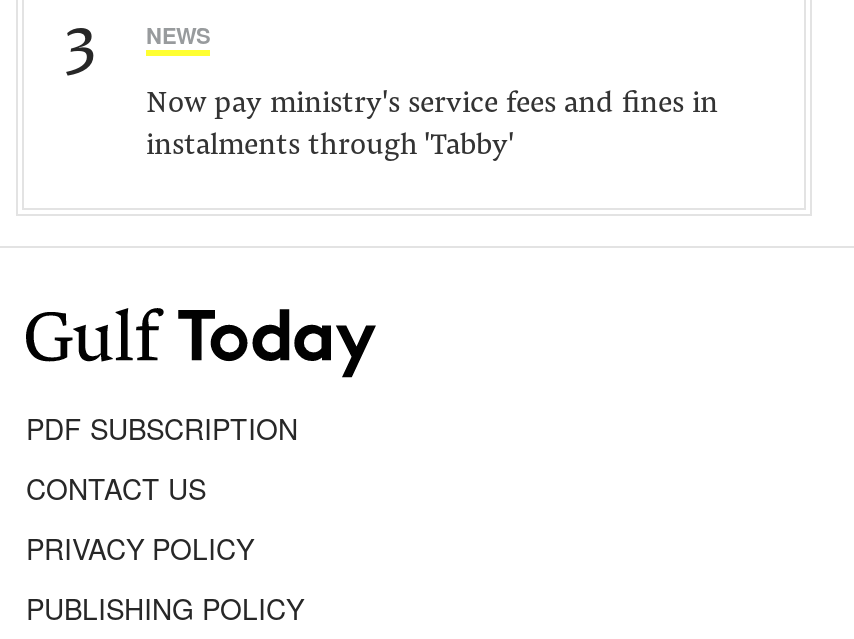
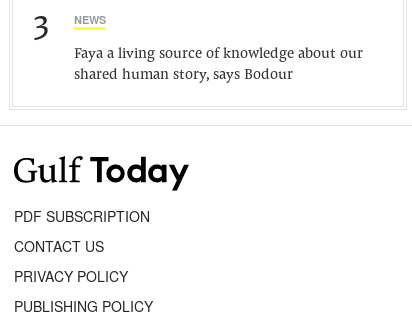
- Now pay ministry's service fees and fines in
- instalments through 'Tabby'
+ Faya a living source of knowledge about our
+ shared human story, says Bodour
